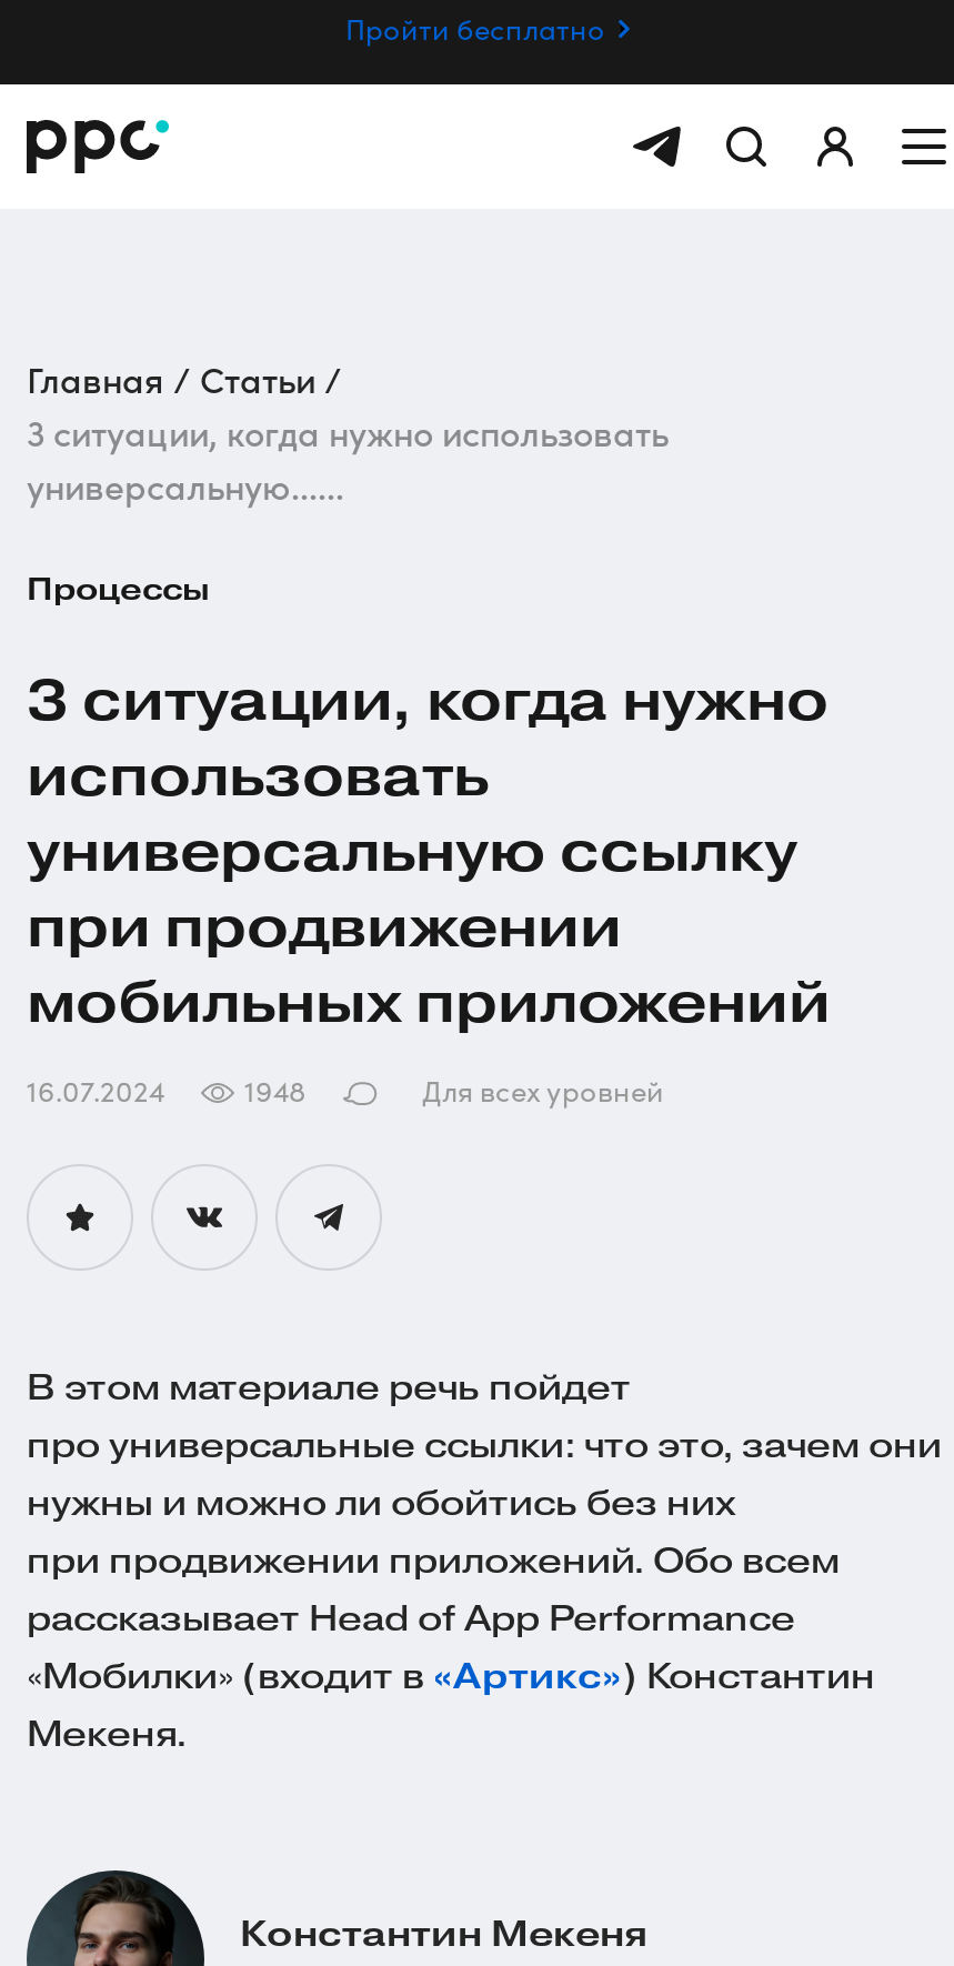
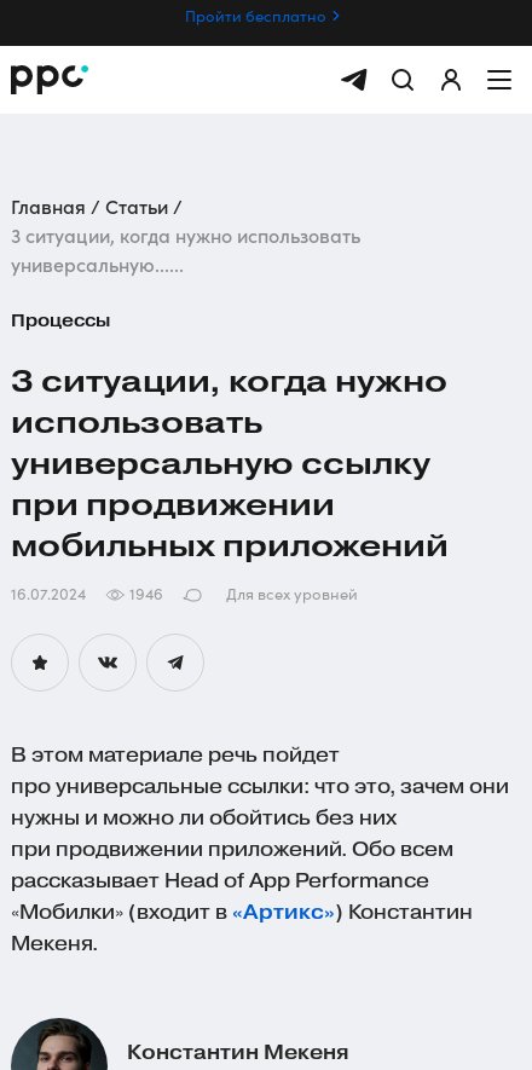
- 16.07.2024 1948
+ 16.07.2024 1946
